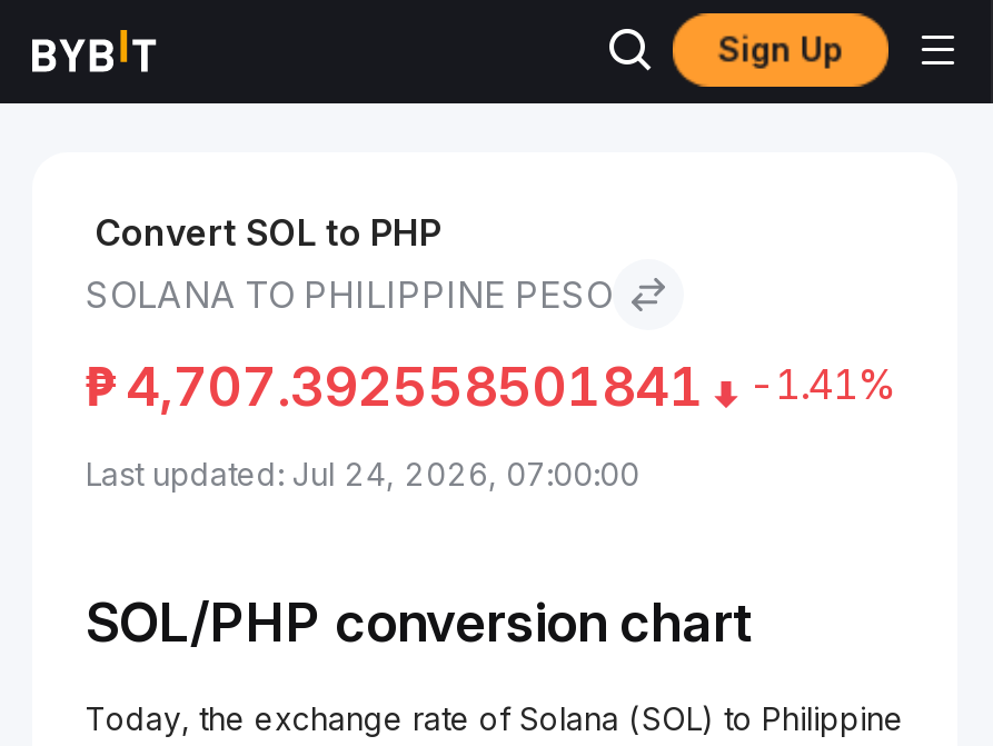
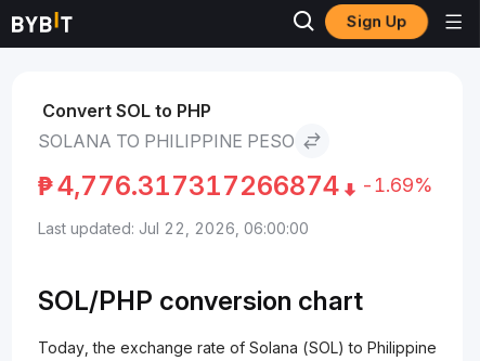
- ₱ 4,707.392558501841
+ ₱ 4,776.317317266874

- -1.41%
+ -1.69%

- Last updated: Jul 24, 2026, 07:00:00
+ Last updated: Jul 22, 2026, 06:00:00
